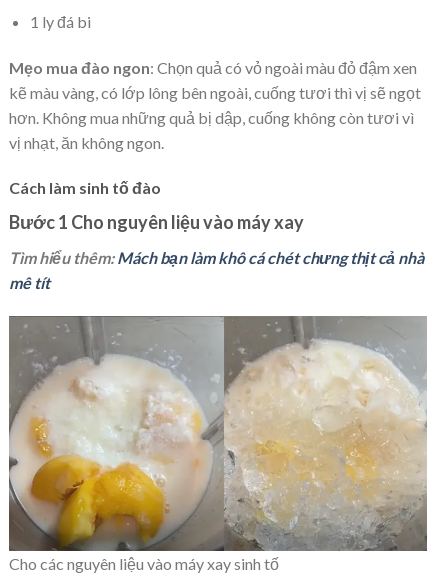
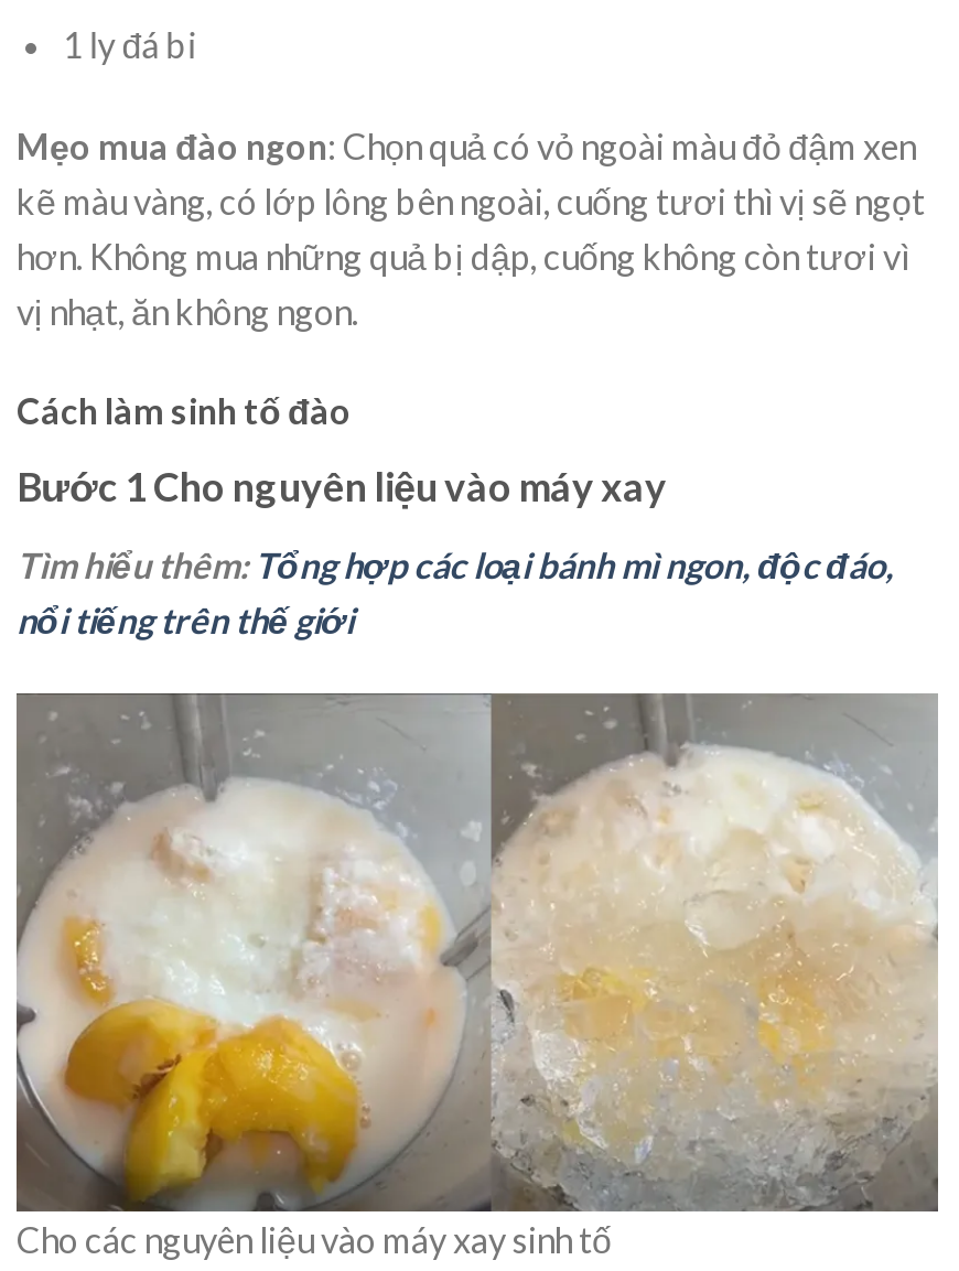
- Tìm hiểu thêm: Mách bạn làm khô cá chét chưng thịt cả nhà
- mê tít
+ Tìm hiểu thêm: Tổng hợp các loại bánh mì ngon, độc đáo,
+ nổi tiếng trên thế giới
